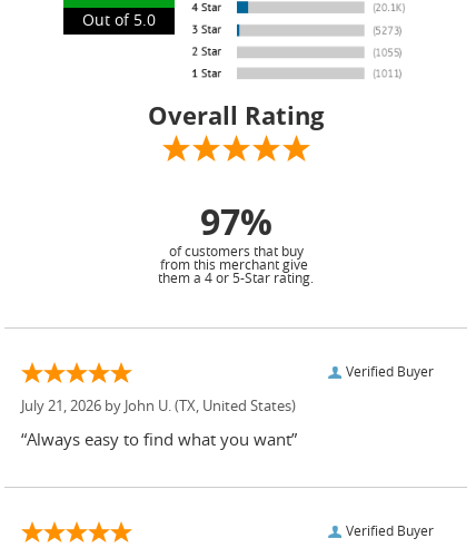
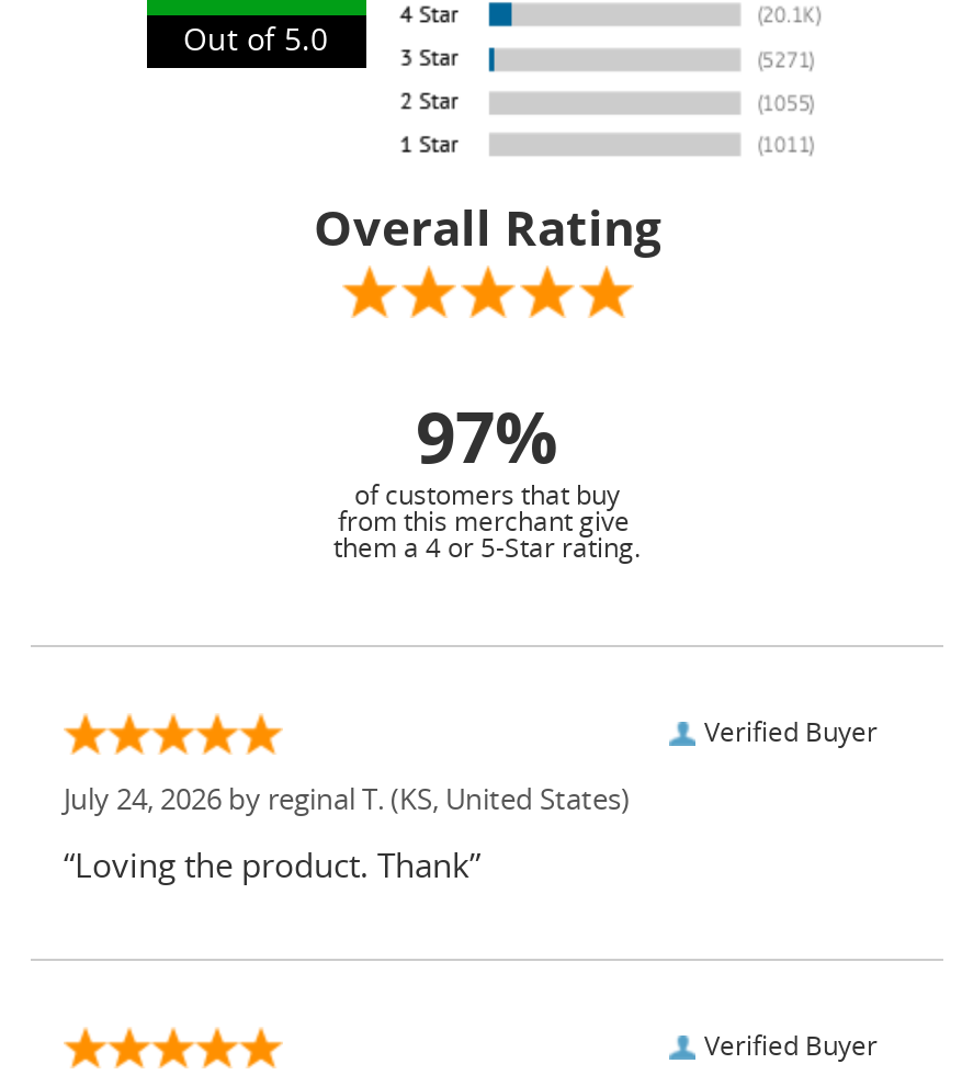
- July 21, 2026 by John U. (TX, United States)
+ July 24, 2026 by reginal T. (KS, United States)

- “Always easy to find what you want”
+ “Loving the product. Thank”
